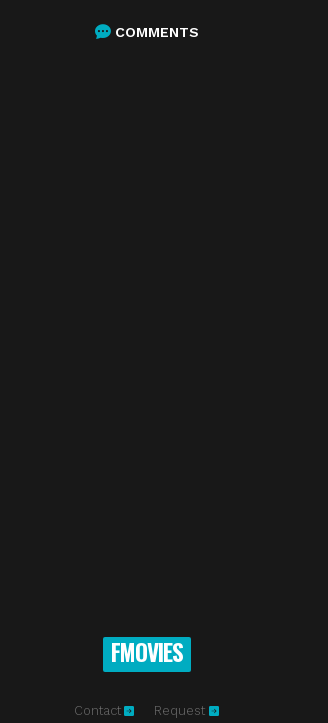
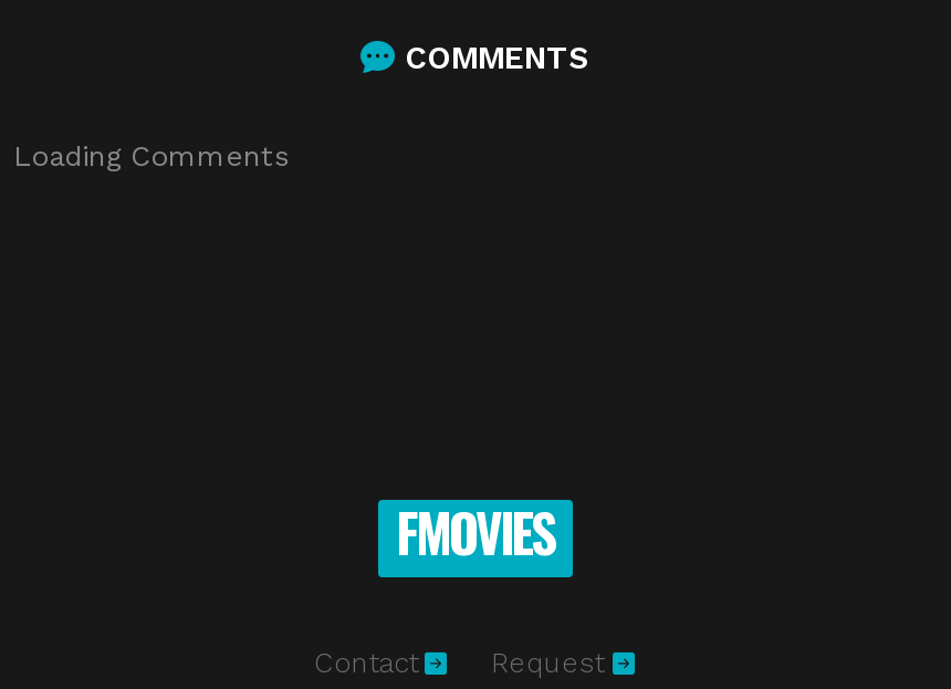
+ Loading Comments
